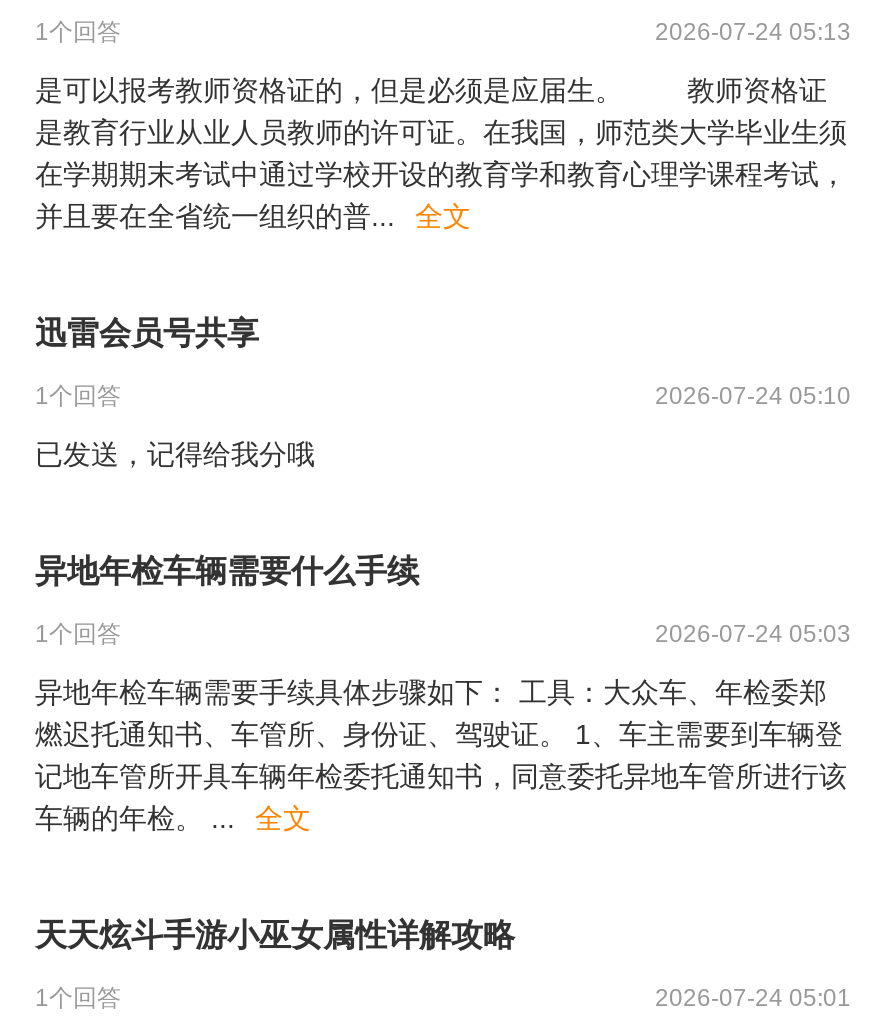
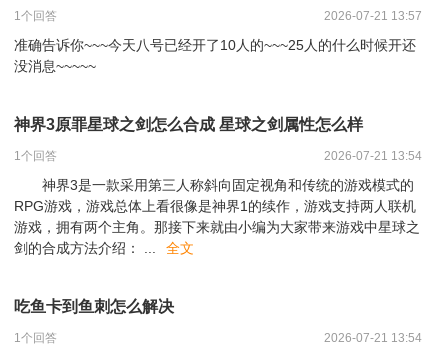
- 2026-07-24 05:13
+ 2026-07-21 13:57

- 是可以报考教师资格证的，但是必须是应届生。 教师资格证
- 是教育行业从业人员教师的许可证。在我国，师范类大学毕业生须
- 在学期期末考试中通过学校开设的教育学和教育心理学课程考试，
- 并且要在全省统一组织的普...
- 全文
+ 准确告诉你~~~今天八号已经开了10人的~~~25人的什么时候开还
+ 没消息~~~~~

- 迅雷会员号共享
+ 神界3原罪星球之剑怎么合成 星球之剑属性怎么样

- 2026-07-24 05:10
- 已发送，记得给我分哦
- 异地年检车辆需要什么手续
- 1个回答
- 2026-07-24 05:03
- 异地年检车辆需要手续具体步骤如下： 工具：大众车、年检委郑
- 燃迟托通知书、车管所、身份证、驾驶证。 1、车主需要到车辆登
- 记地车管所开具车辆年检委托通知书，同意委托异地车管所进行该
- 车辆的年检。...
+ 2026-07-21 13:54
+ 神界3是一款采用第三人称斜向固定视角和传统的游戏模式的
+ RPG游戏，游戏总体上看很像是神界1的续作，游戏支持两人联机
+ 游戏，拥有两个主角。那接下来就由小编为大家带来游戏中星球之
+ 剑的合成方法介绍：...

- 天天炫斗手游小巫女属性详解攻略
+ 吃鱼卡到鱼刺怎么解决

- 2026-07-24 05:01
+ 2026-07-21 13:54
